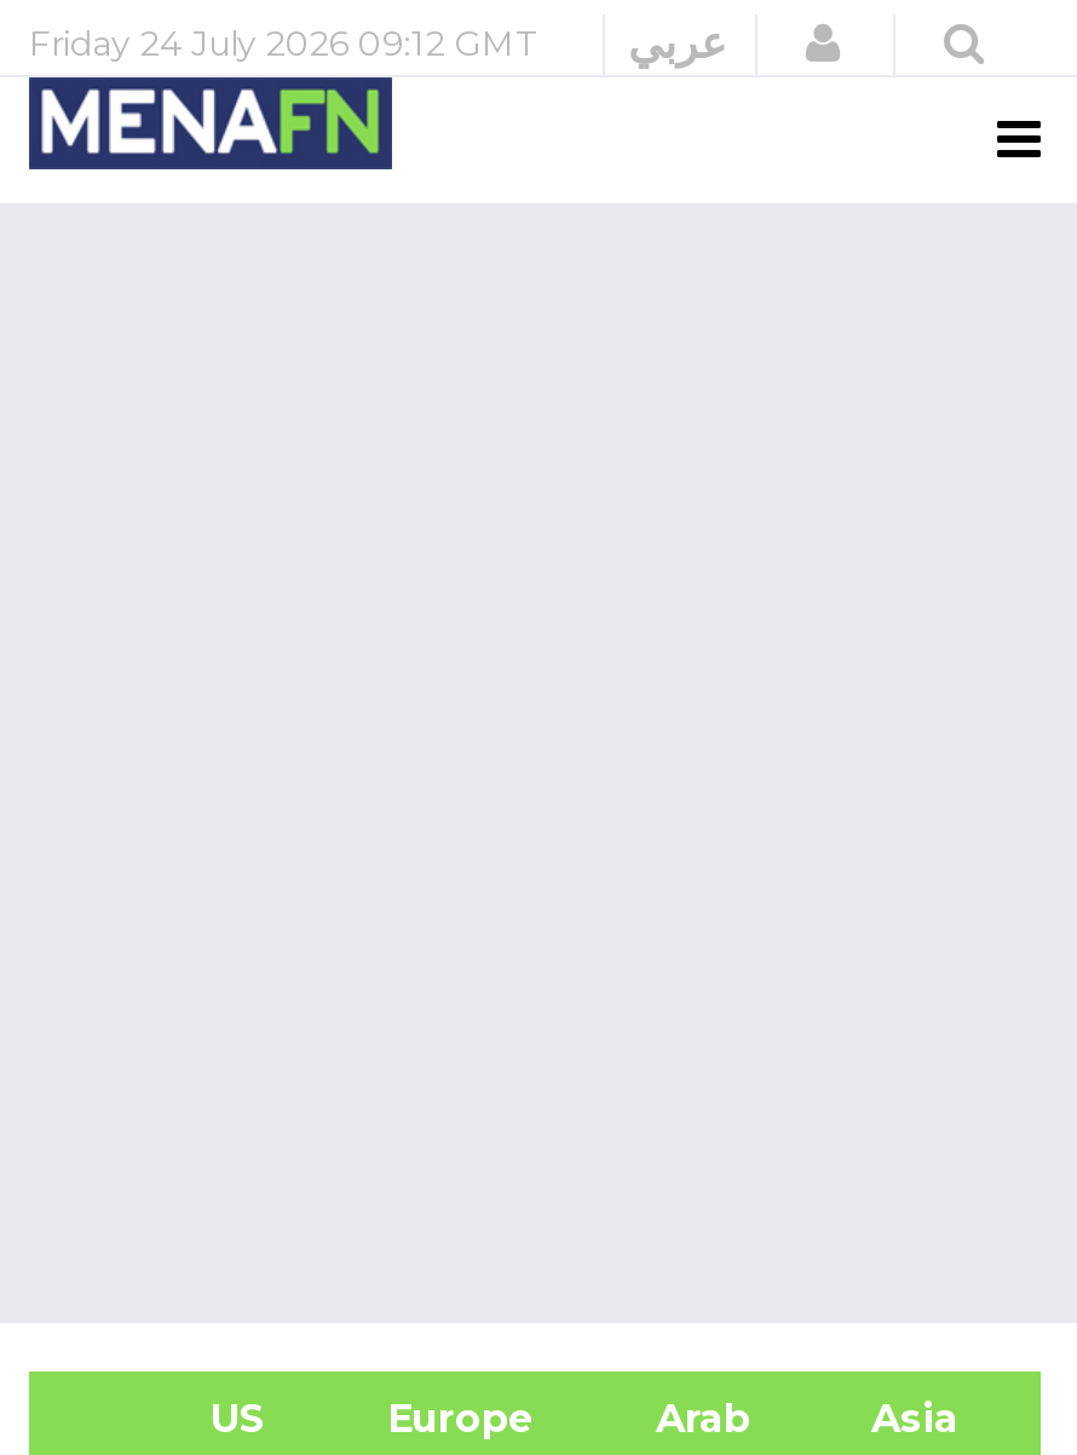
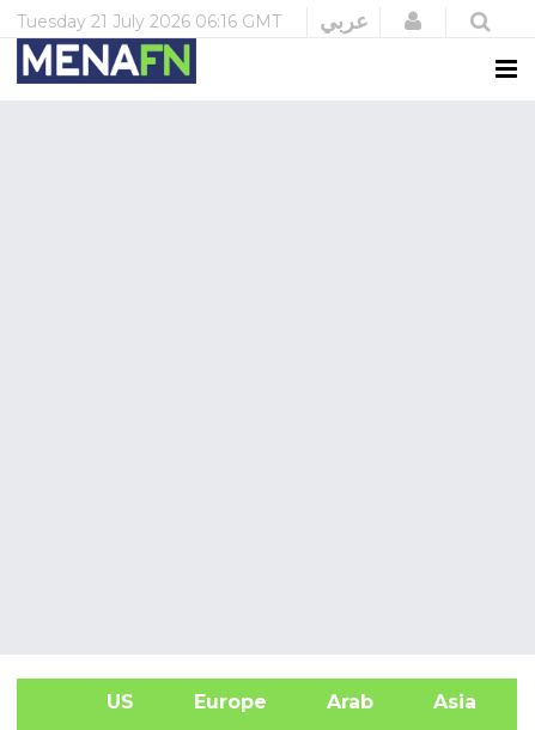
- Friday 24 July 2026 09:12 GMT
+ Tuesday 21 July 2026 06:16 GMT
